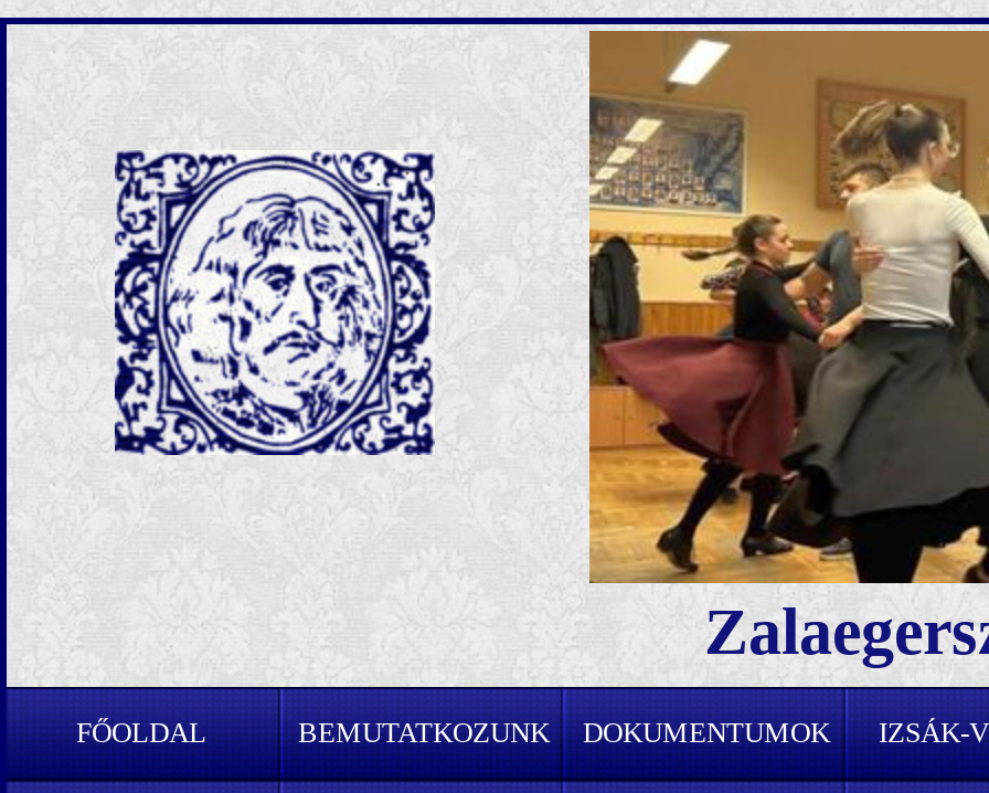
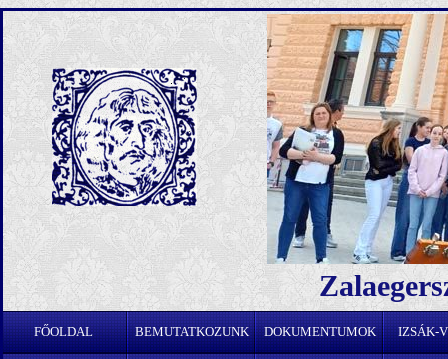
- [image]
+ [image]
